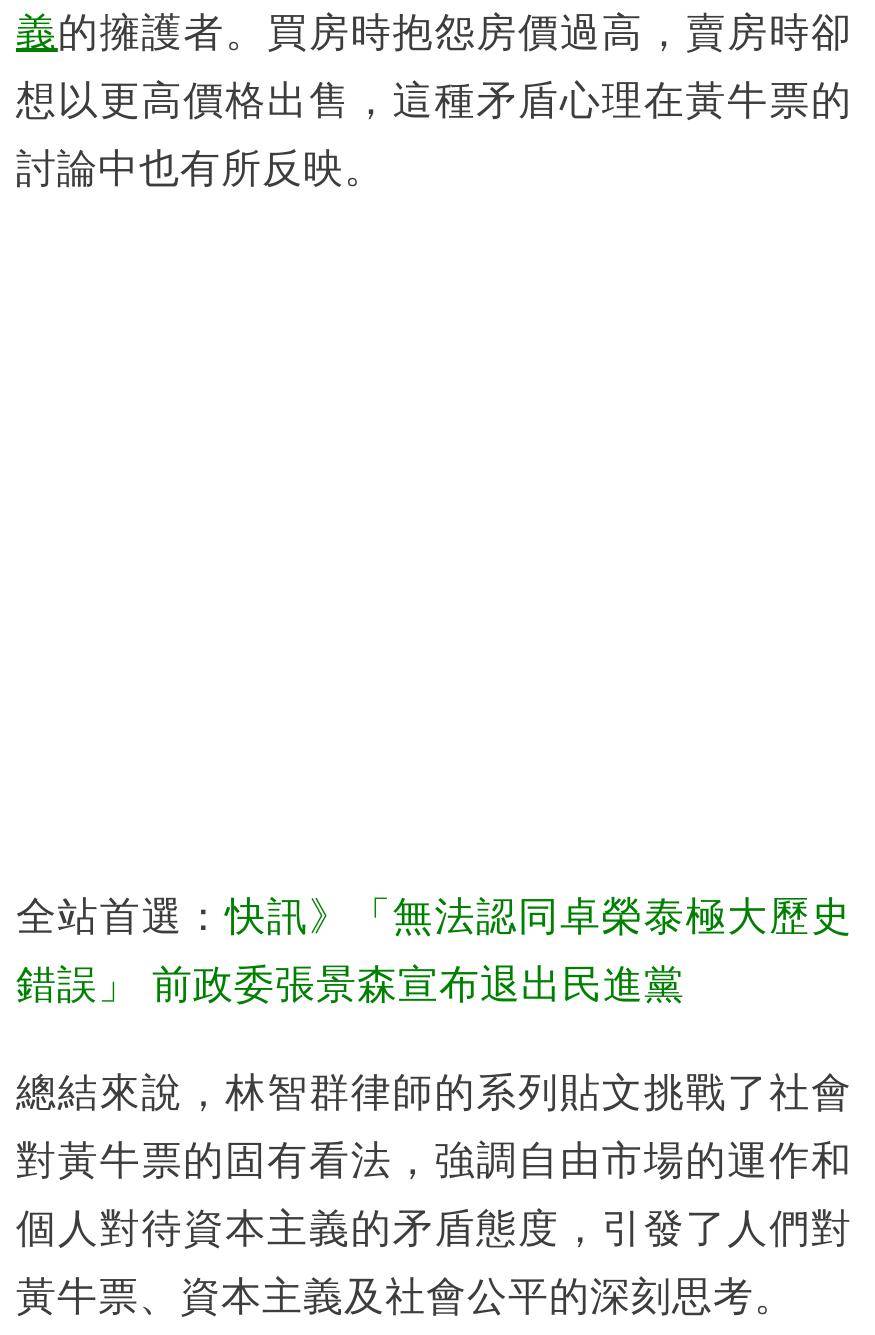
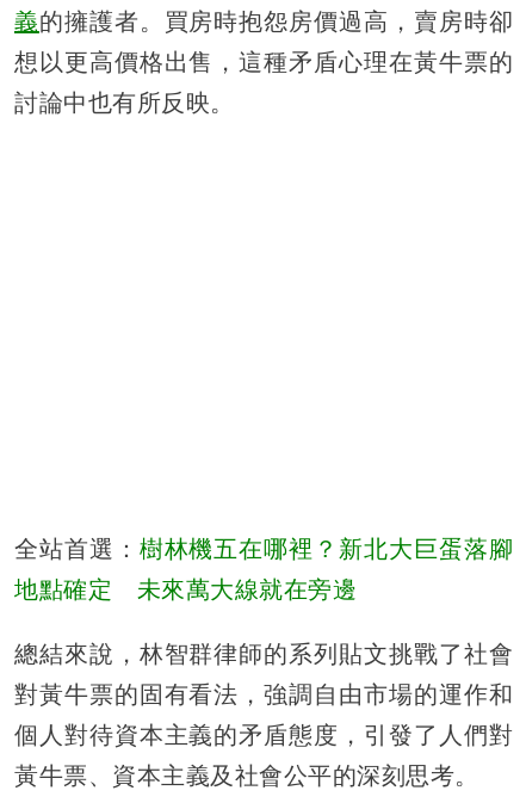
- 全站首選：快訊》「無法認同卓榮泰極大歷史
+ 全站首選：樹林機五在哪裡？新北大巨蛋落腳

- 錯誤」 前政委張景森宣布退出民進黨
+ 地點確定 未來萬大線就在旁邊
